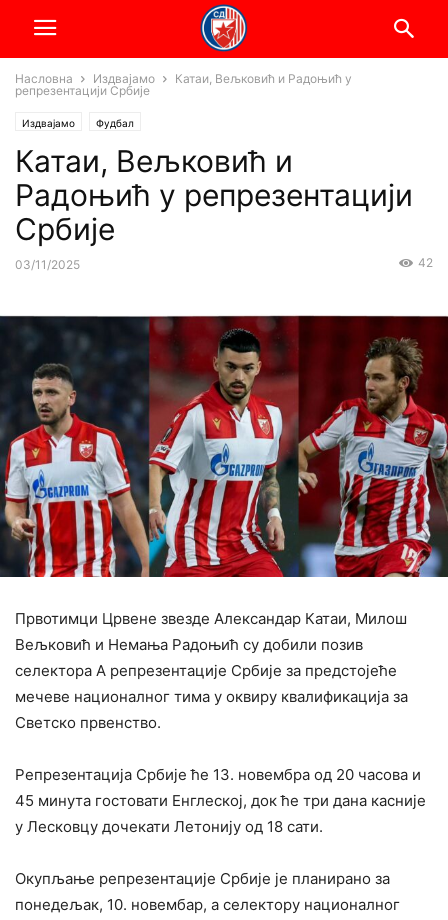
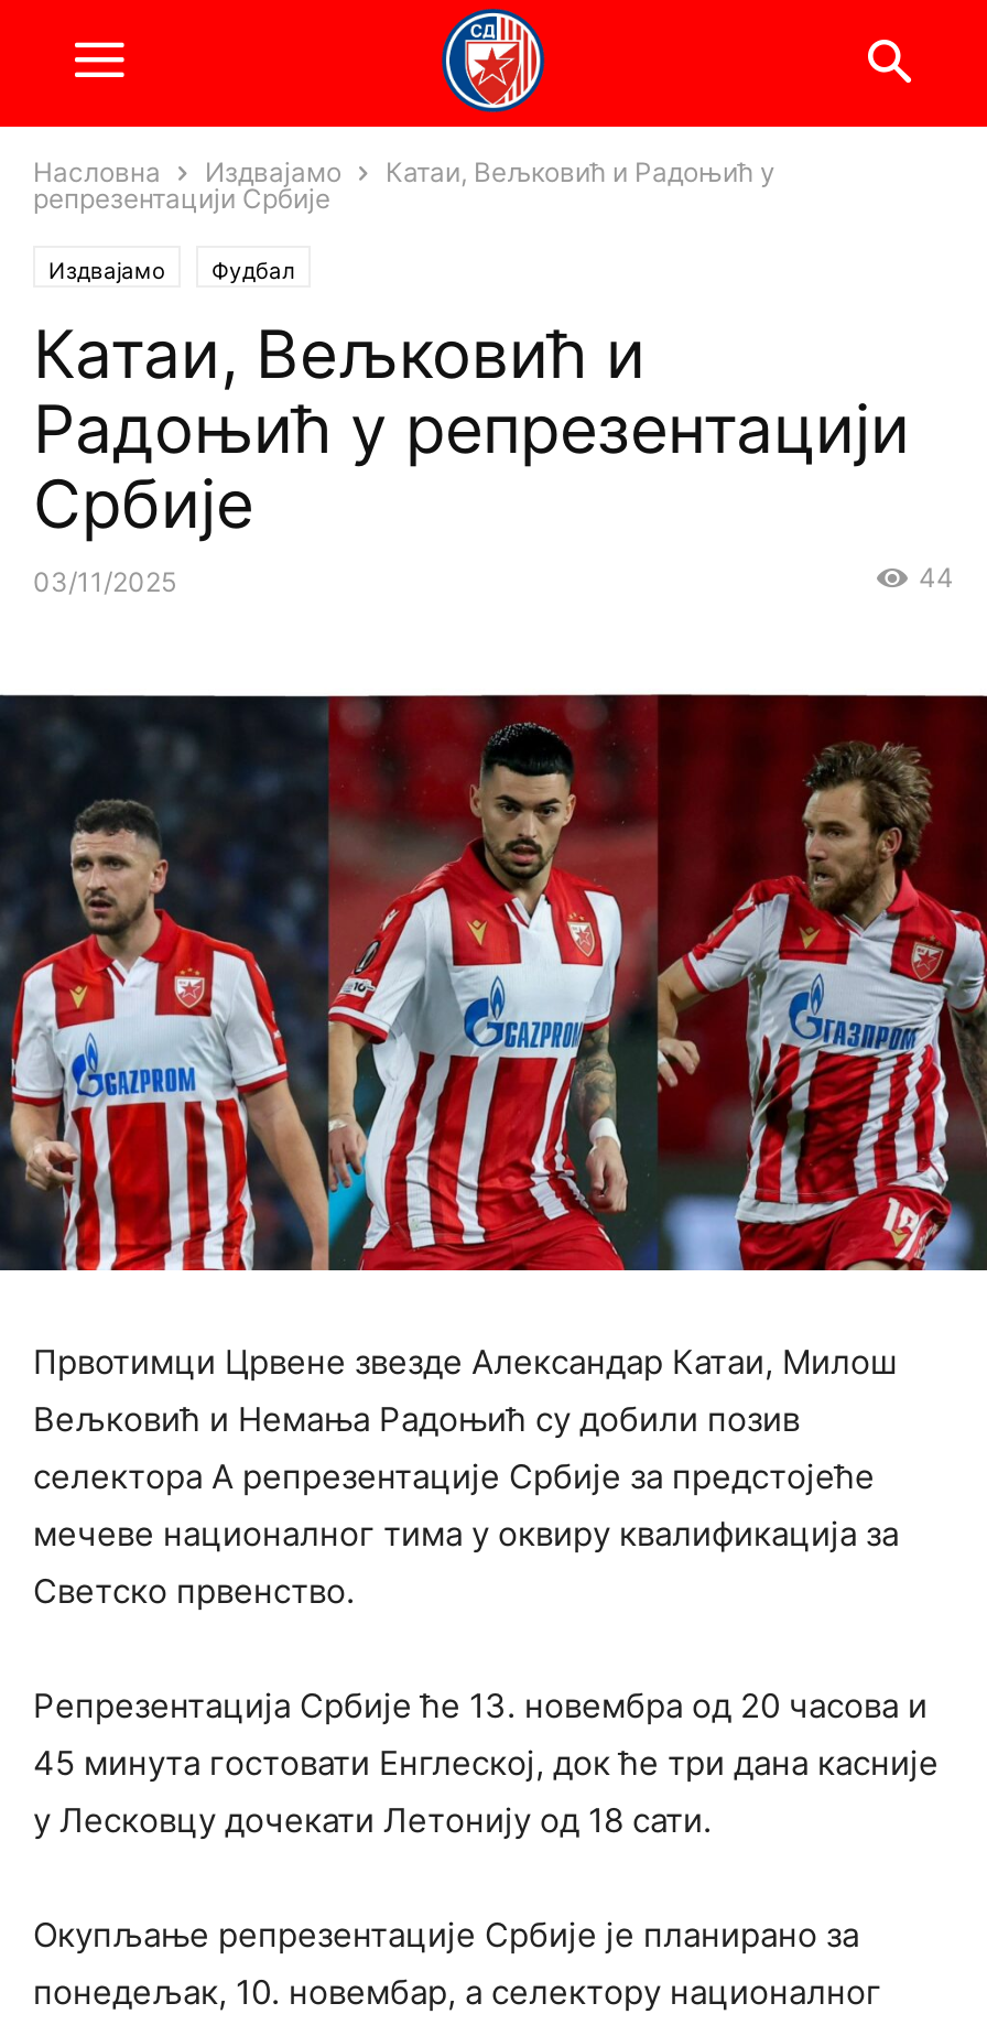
- 42
+ 44
